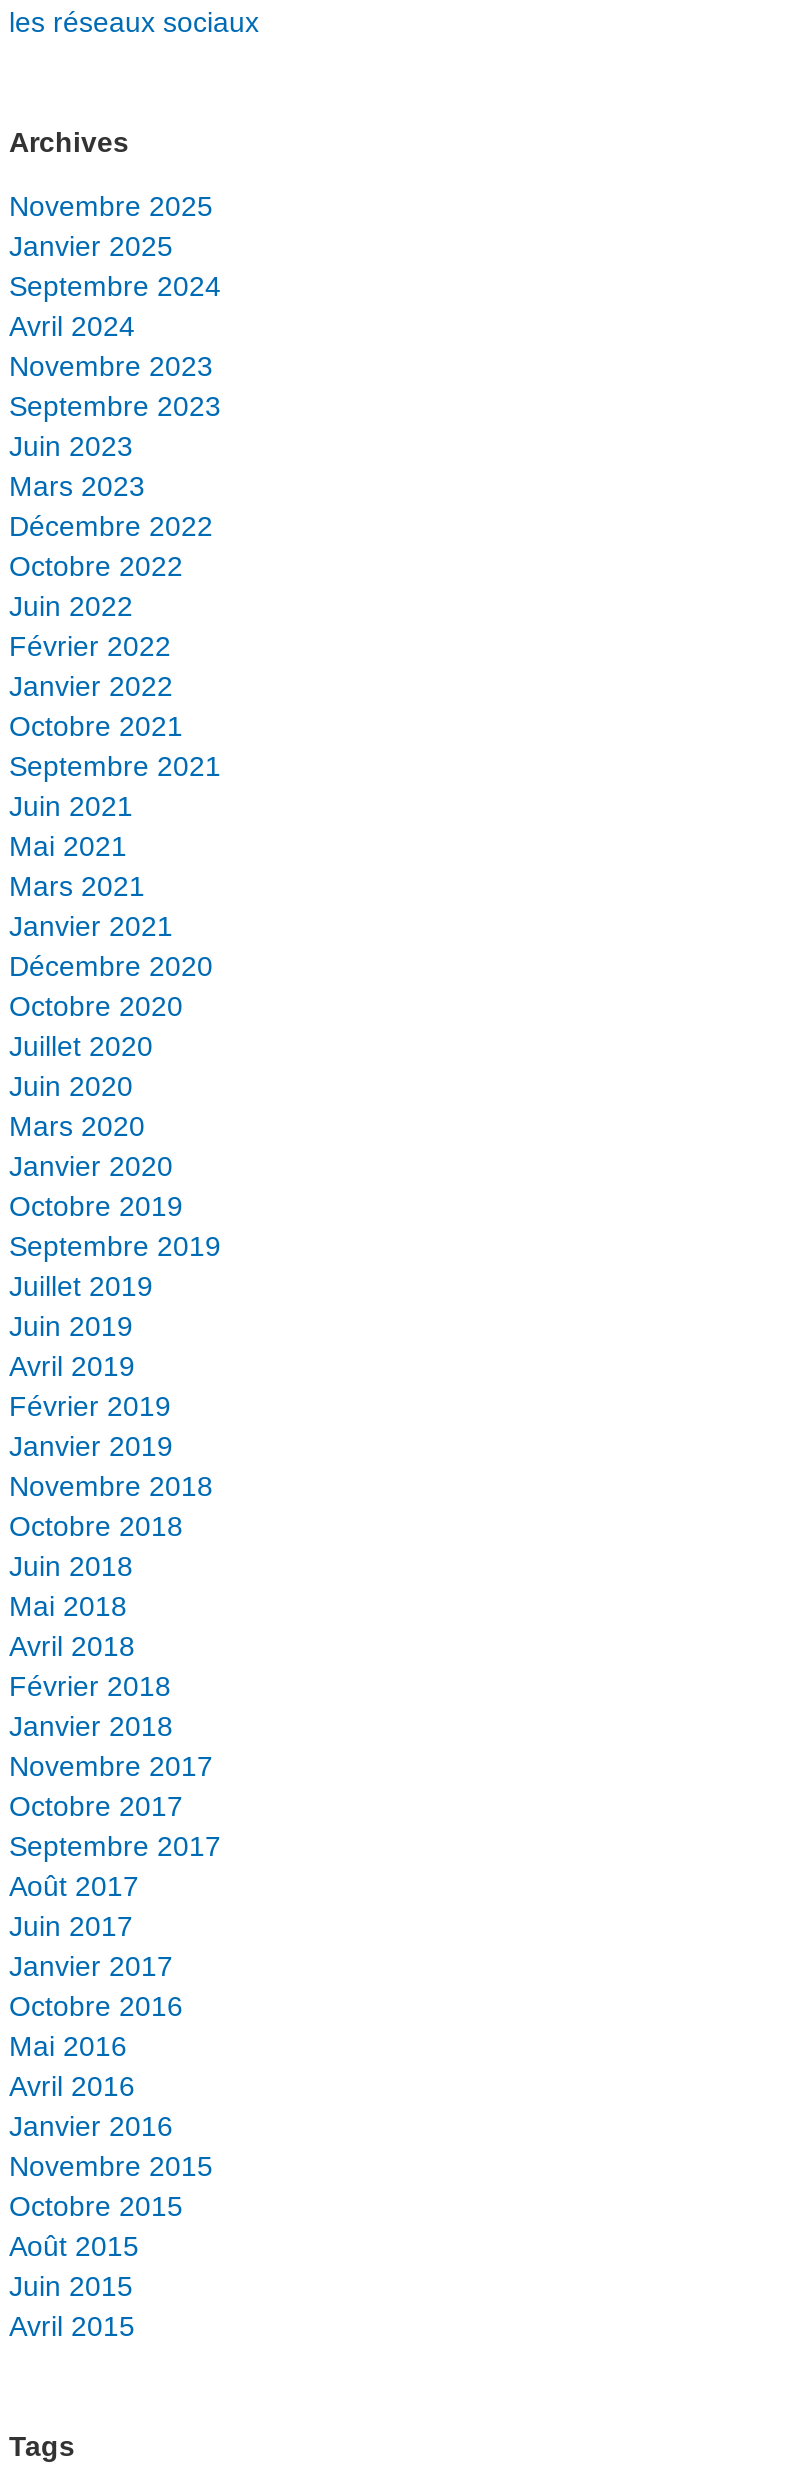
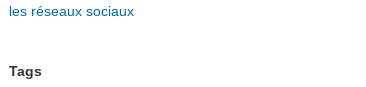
- Archives
- Novembre 2025
- Janvier 2025
- Septembre 2024
- Avril 2024
- Novembre 2023
- Septembre 2023
- Juin 2023
- Mars 2023
- Décembre 2022
- Octobre 2022
- Juin 2022
- Février 2022
- Janvier 2022
- Octobre 2021
- Septembre 2021
- Juin 2021
- Mai 2021
- Mars 2021
- Janvier 2021
- Décembre 2020
- Octobre 2020
- Juillet 2020
- Juin 2020
- Mars 2020
- Janvier 2020
- Octobre 2019
- Septembre 2019
- Juillet 2019
- Juin 2019
- Avril 2019
- Février 2019
- Janvier 2019
- Novembre 2018
- Octobre 2018
- Juin 2018
- Mai 2018
- Avril 2018
- Février 2018
- Janvier 2018
- Novembre 2017
- Octobre 2017
- Septembre 2017
- Août 2017
- Juin 2017
- Janvier 2017
- Octobre 2016
- Mai 2016
- Avril 2016
- Janvier 2016
- Novembre 2015
- Octobre 2015
- Août 2015
- Juin 2015
- Avril 2015
